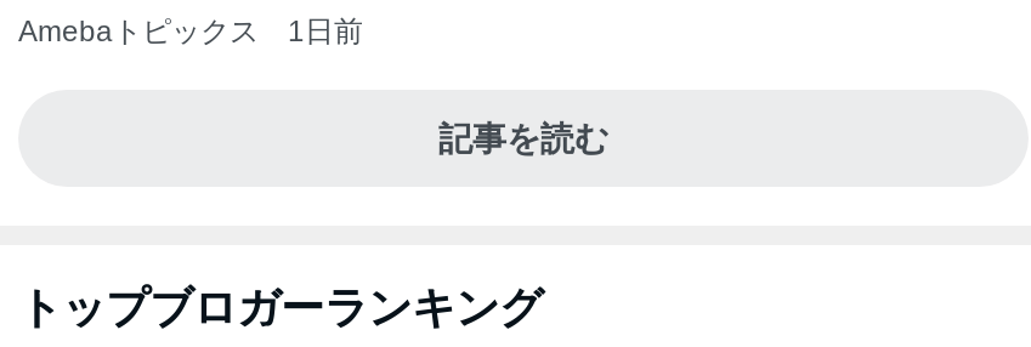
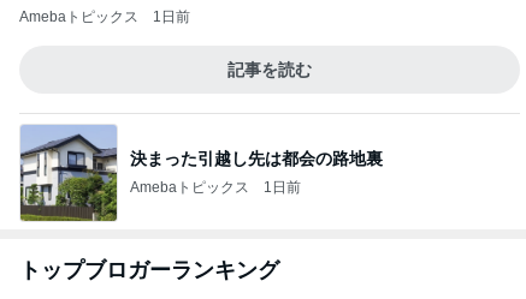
+ [image]
+ 決まった引越し先は都会の路地裏
+ Amebaトピックス
+ 1日前
